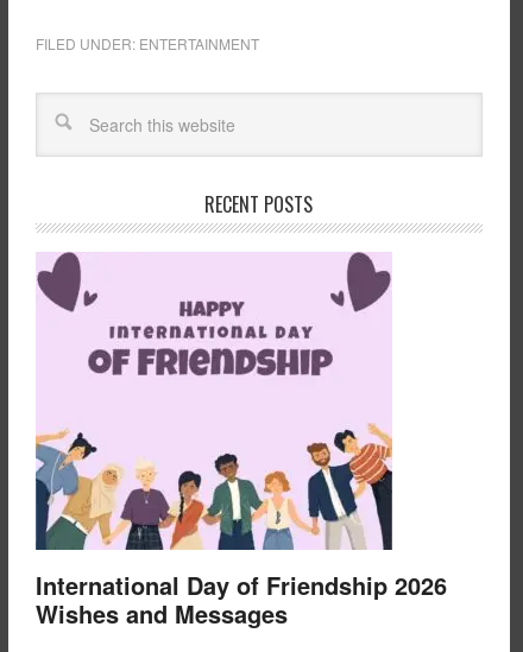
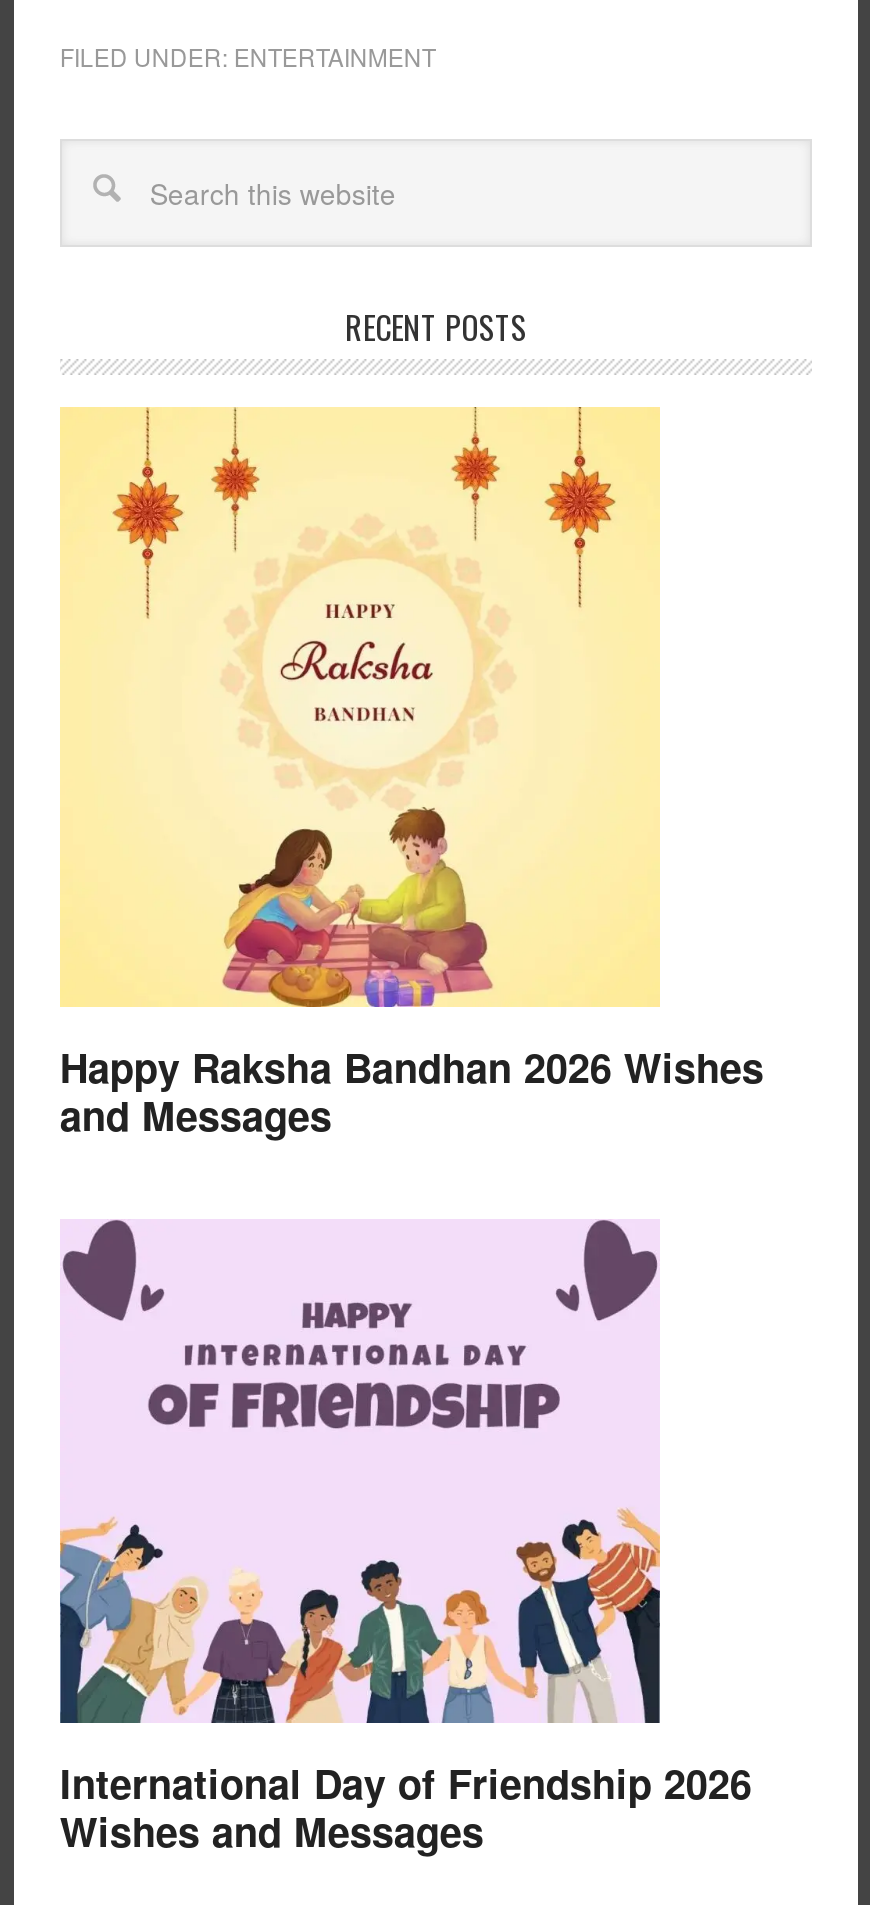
+ [image]
+ Happy Raksha Bandhan 2026 Wishes
+ and Messages
